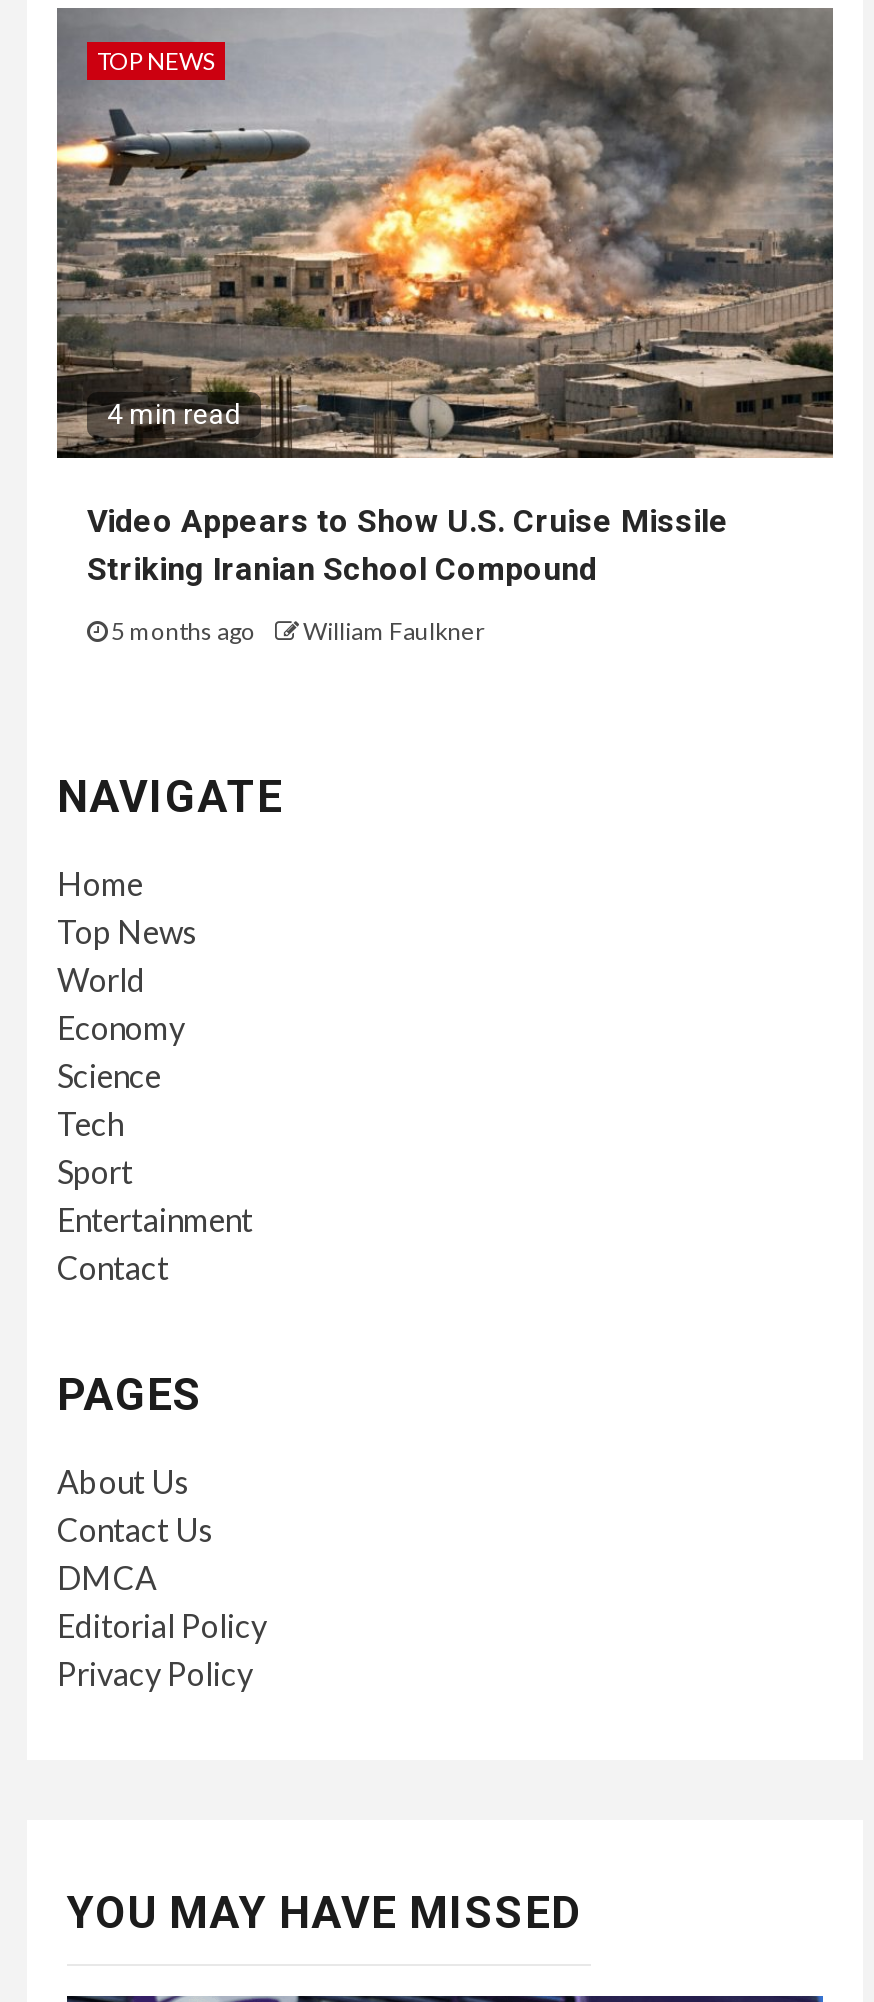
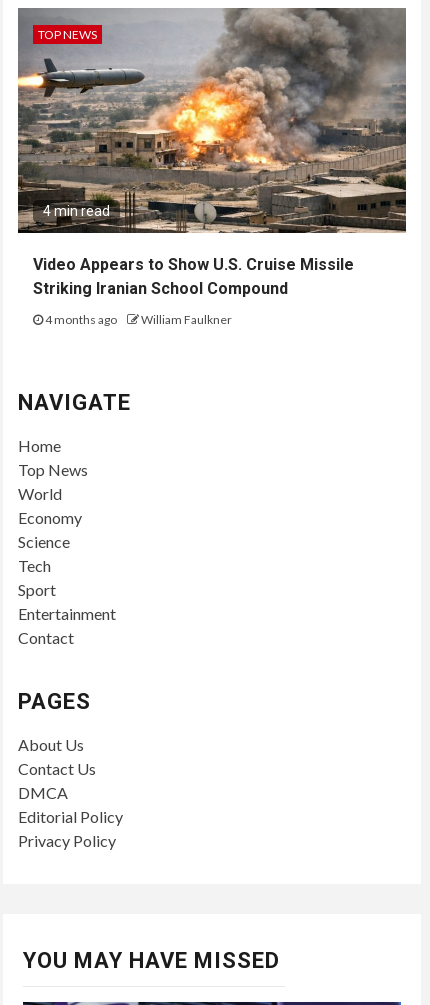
- 5 months ago William Faulkner
+ 4 months ago William Faulkner
